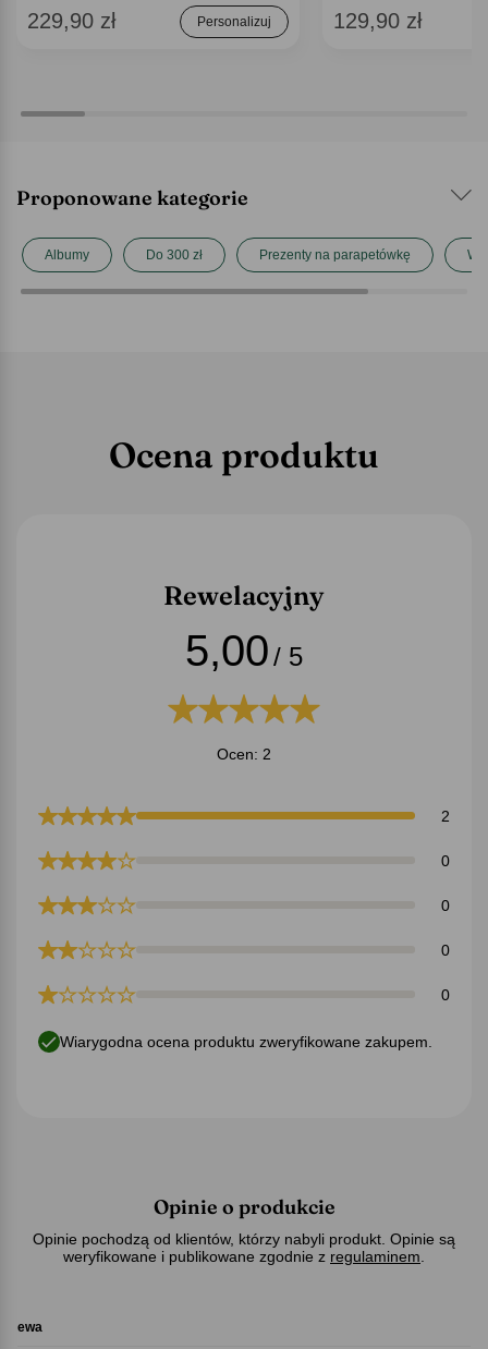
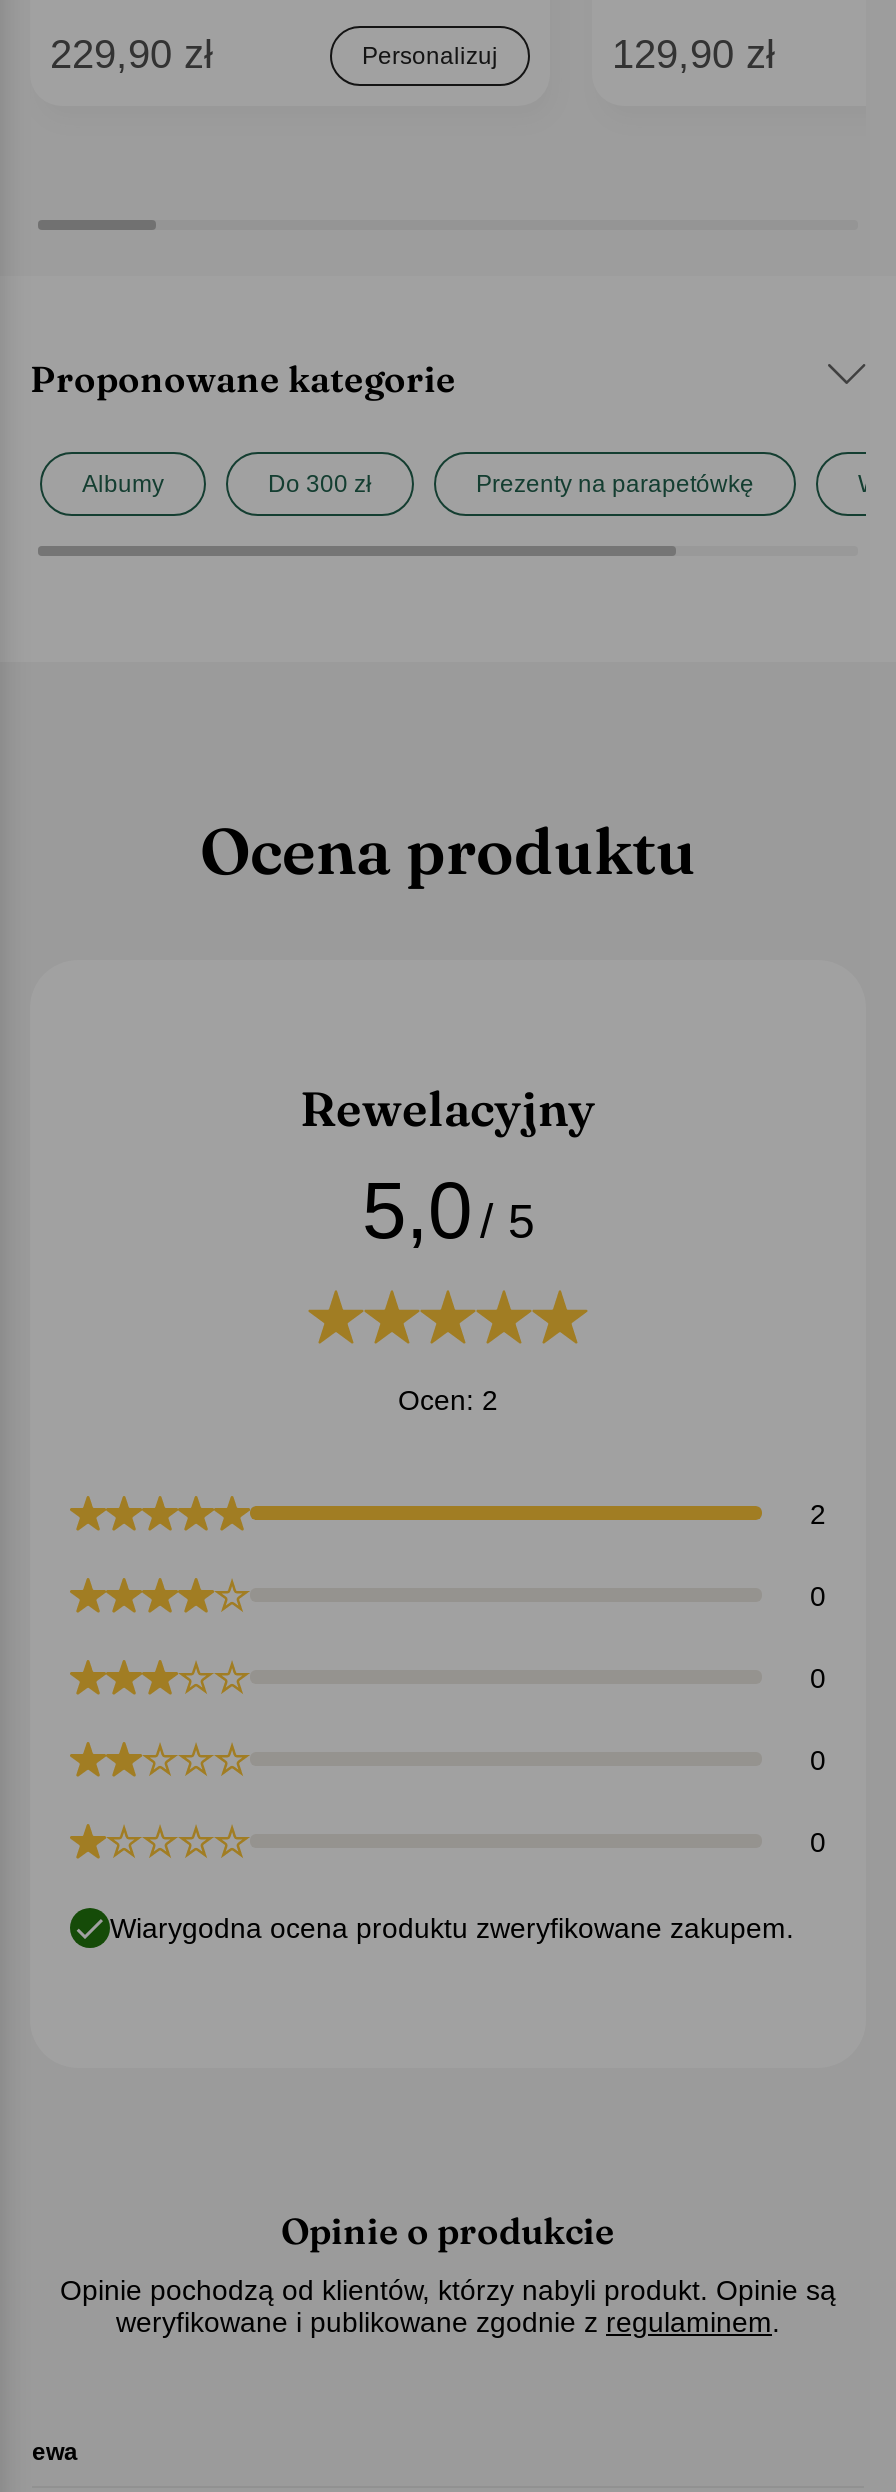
- 5,00 / 5
+ 5,0 / 5
